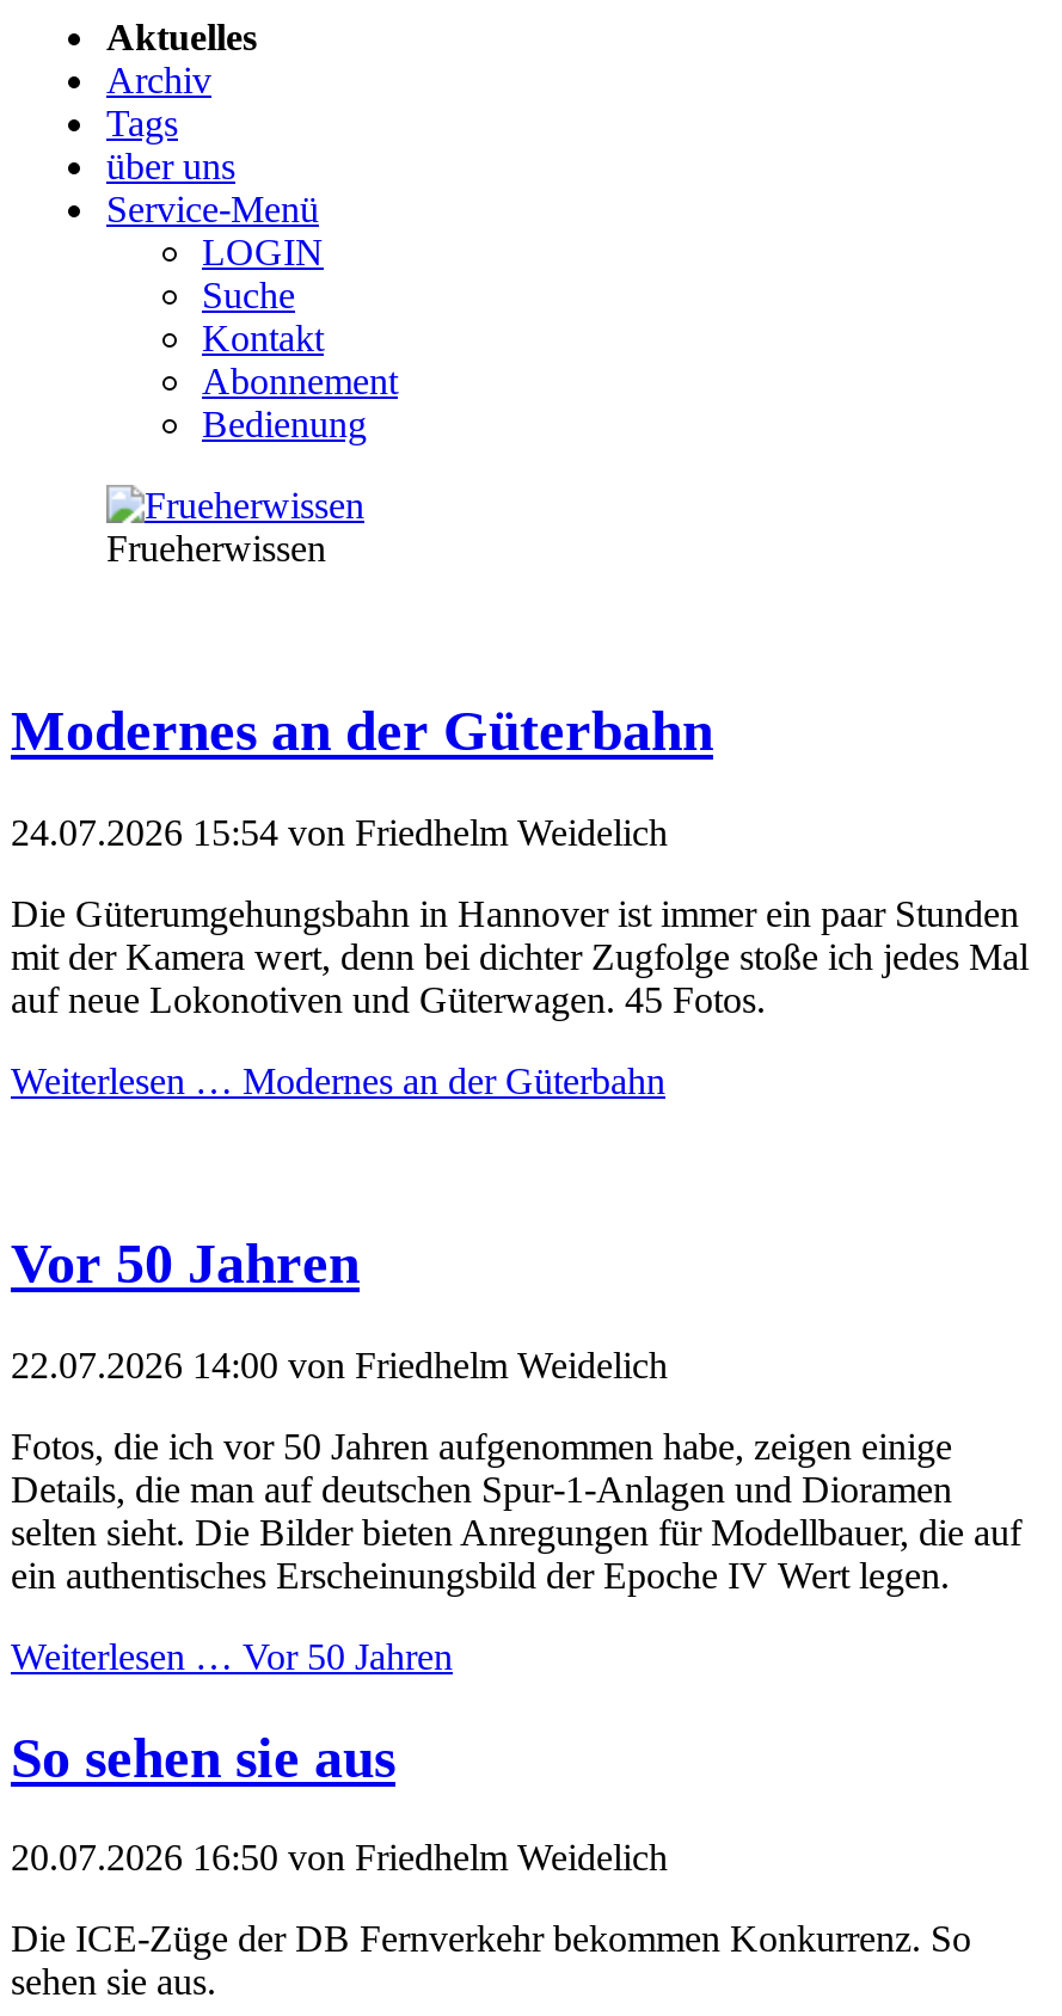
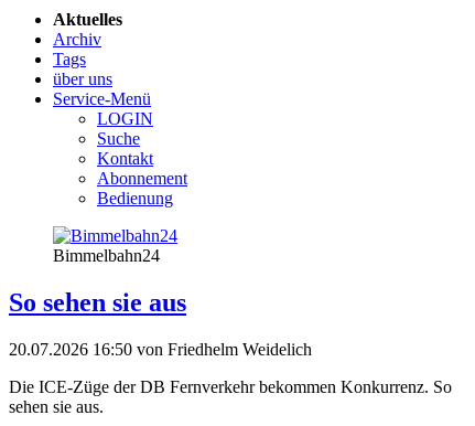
- Frueherwissen
- Modernes an der Güterbahn
- 24.07.2026 15:54 von Friedhelm Weidelich
- Die Güterumgehungsbahn in Hannover ist immer ein paar Stunden
- mit der Kamera wert, denn bei dichter Zugfolge stoße ich jedes Mal
- auf neue Lokonotiven und Güterwagen. 45 Fotos.
- Weiterlesen … Modernes an der Güterbahn
- Vor 50 Jahren
- 22.07.2026 14:00 von Friedhelm Weidelich
- Fotos, die ich vor 50 Jahren aufgenommen habe, zeigen einige
- Details, die man auf deutschen Spur-1-Anlagen und Dioramen
- selten sieht. Die Bilder bieten Anregungen für Modellbauer, die auf
- ein authentisches Erscheinungsbild der Epoche IV Wert legen.
- Weiterlesen … Vor 50 Jahren
+ Bimmelbahn24
